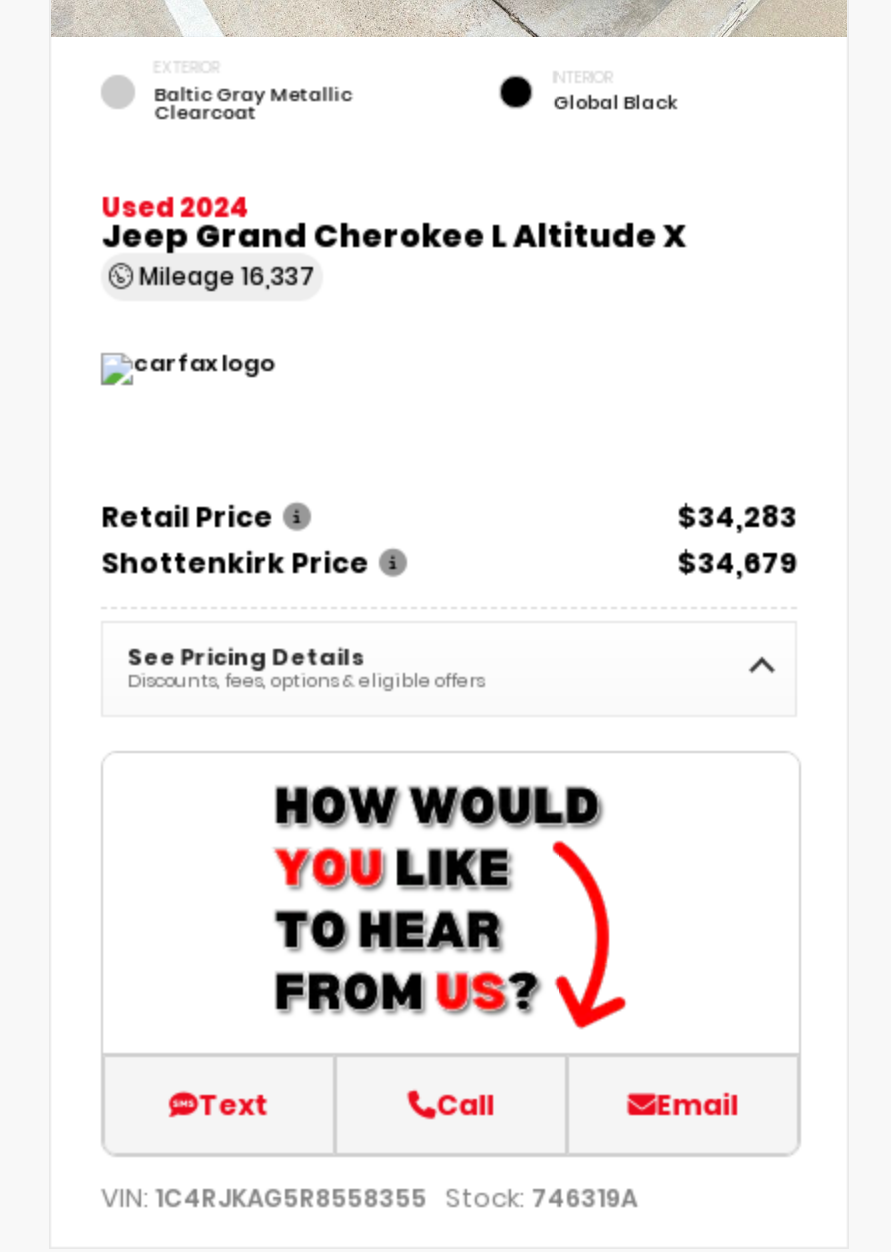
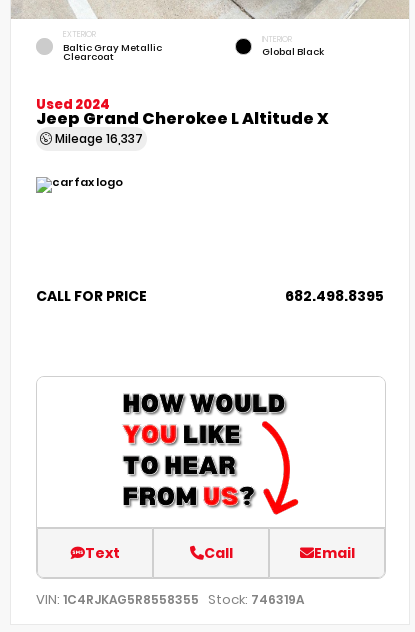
- Retail Price
- $34,283
- Shottenkirk Price
- $34,679
- See Pricing Details
- Discounts, fees, options & eligible offers
+ CALL FOR PRICE
+ 682.498.8395
